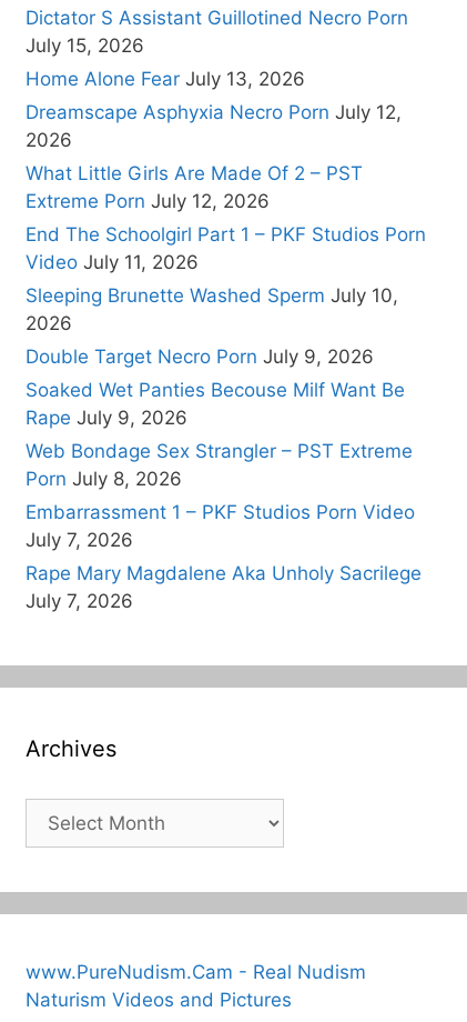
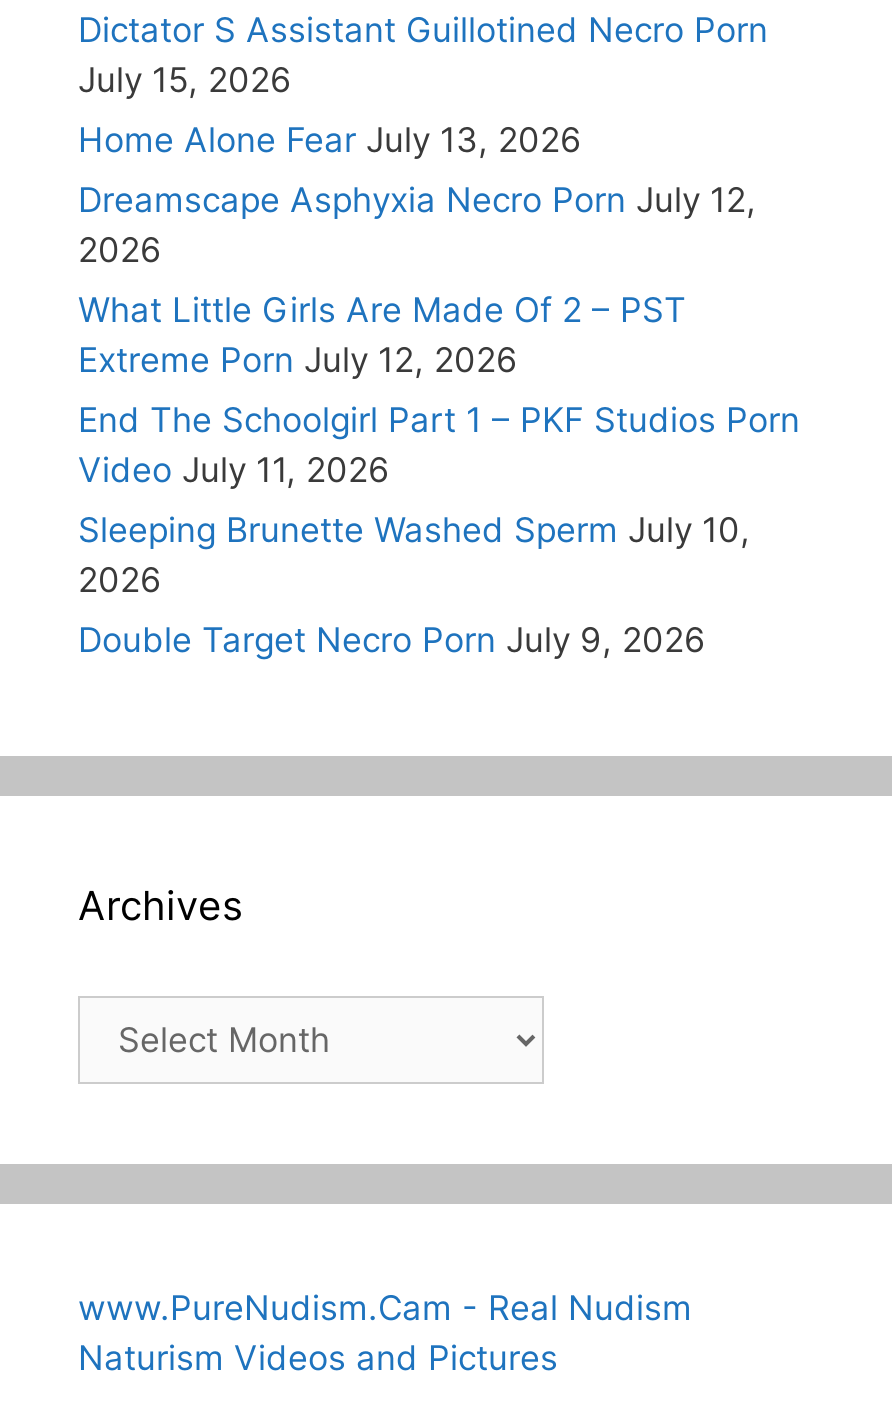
- Soaked Wet Panties Becouse Milf Want Be
- Rape July 9, 2026
- Web Bondage Sex Strangler – PST Extreme
- Porn July 8, 2026
- Embarrassment 1 – PKF Studios Porn Video
- July 7, 2026
- Rape Mary Magdalene Aka Unholy Sacrilege
- July 7, 2026
